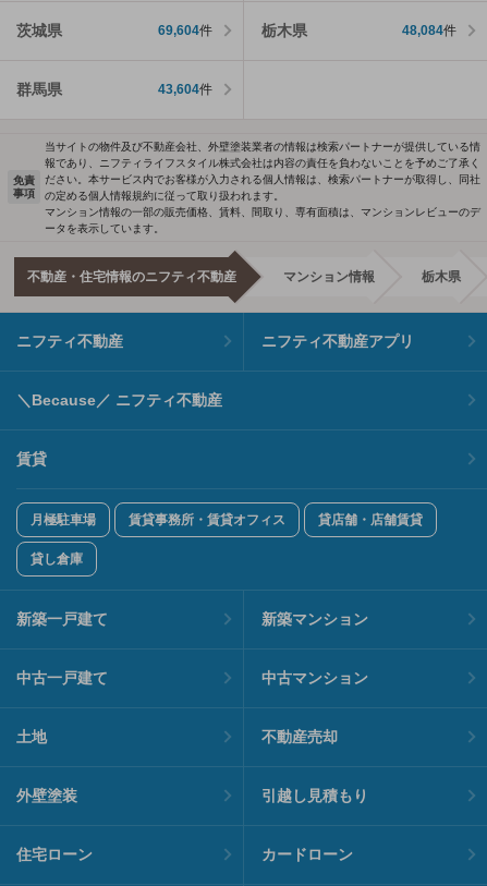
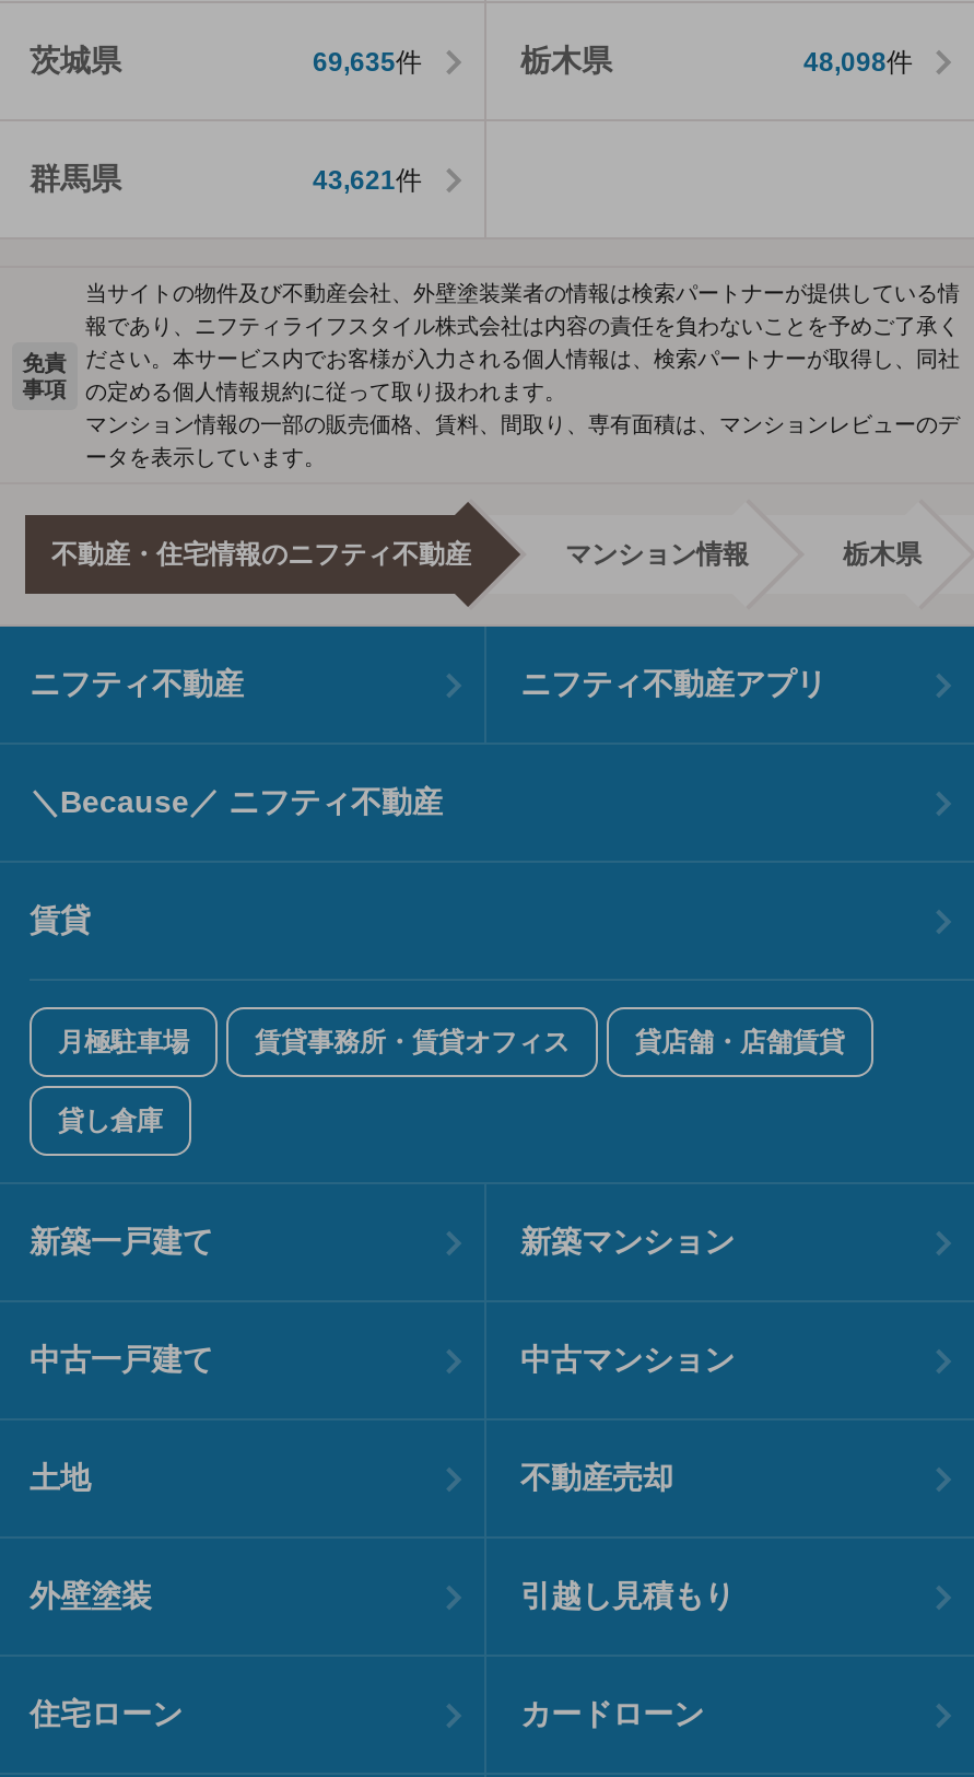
- 69,604件
+ 69,635件

- 48,084件
+ 48,098件

- 43,604件
+ 43,621件
